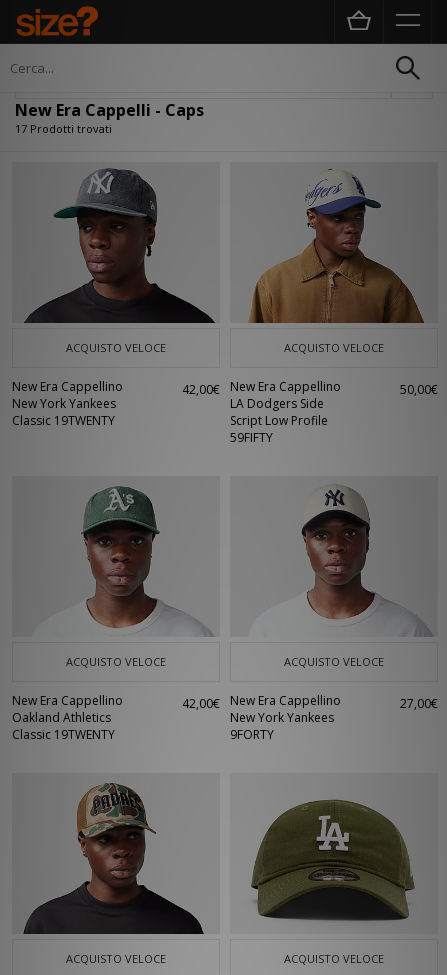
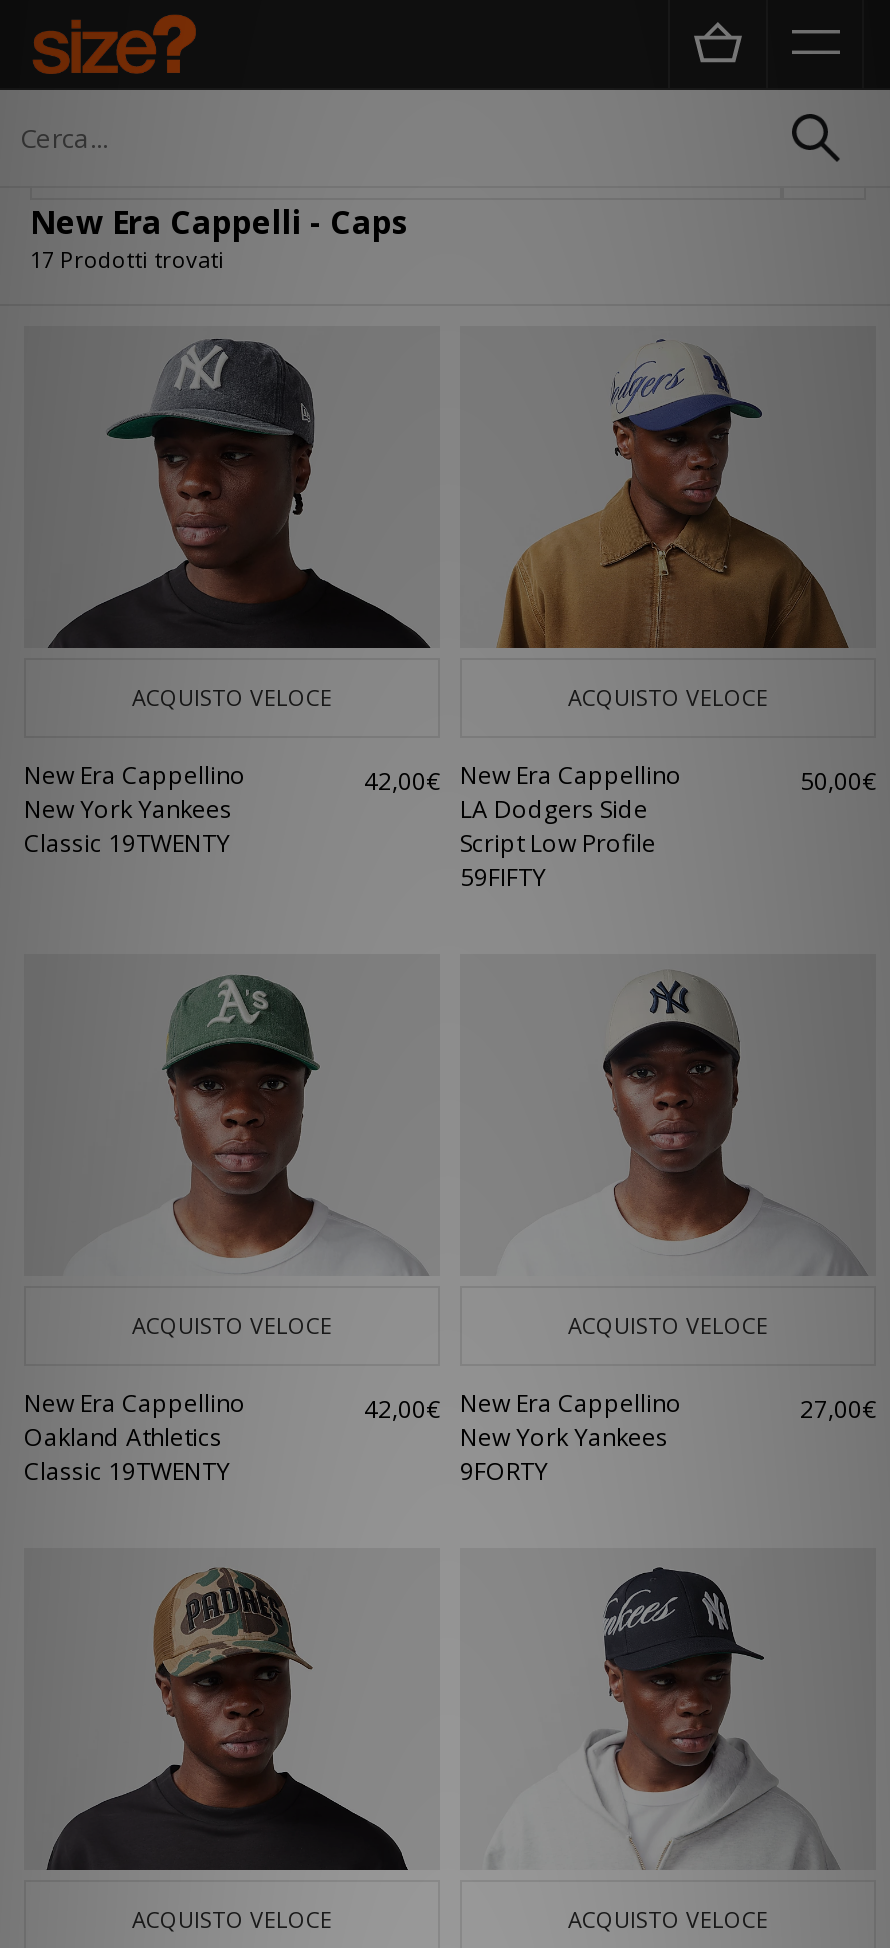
- [image]
+ [image]
